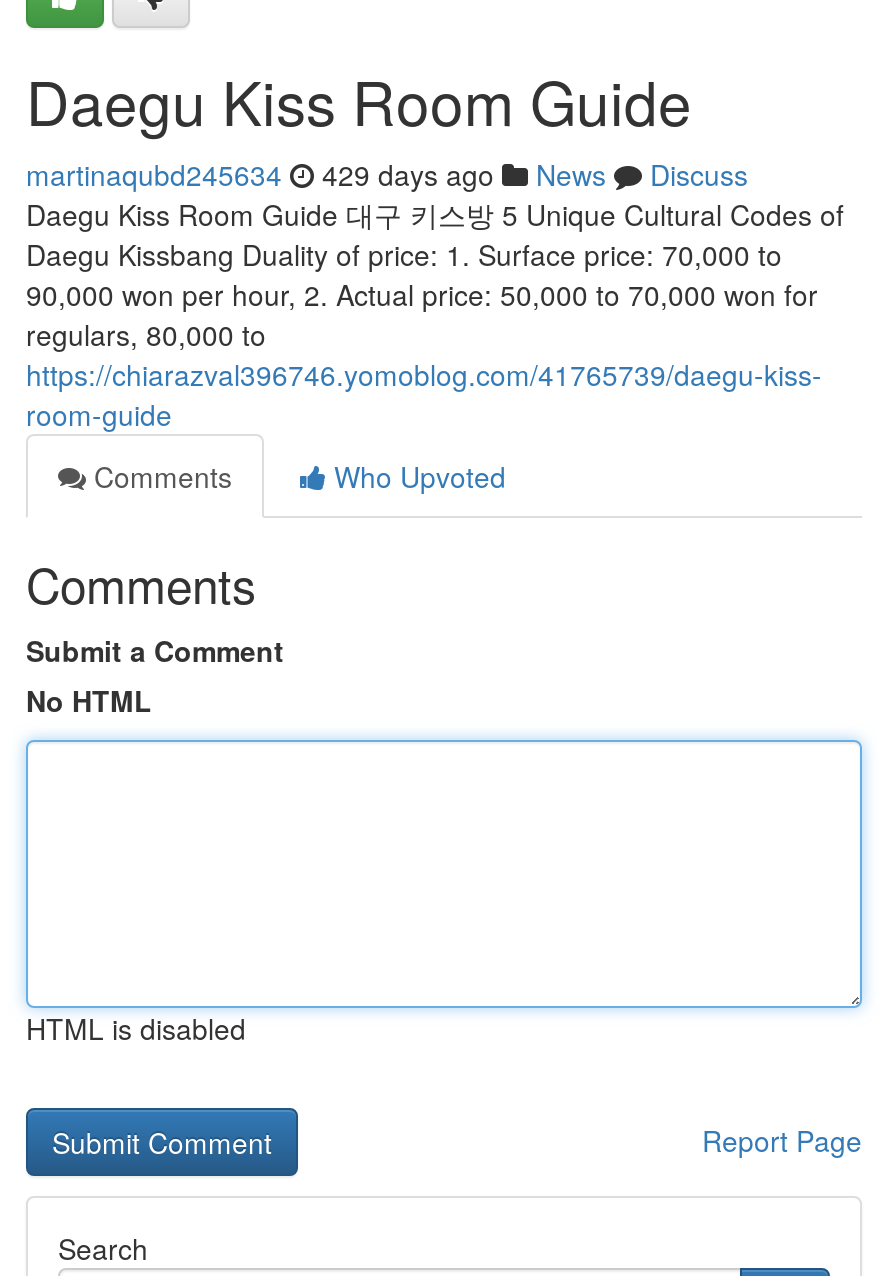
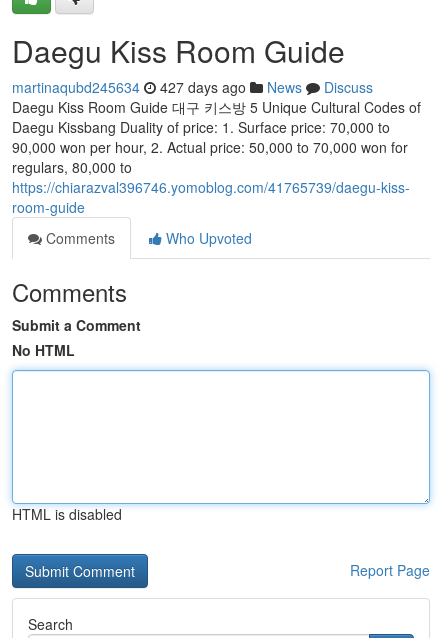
- martinaqubd245634 429 days ago News Discuss
+ martinaqubd245634 427 days ago News Discuss
